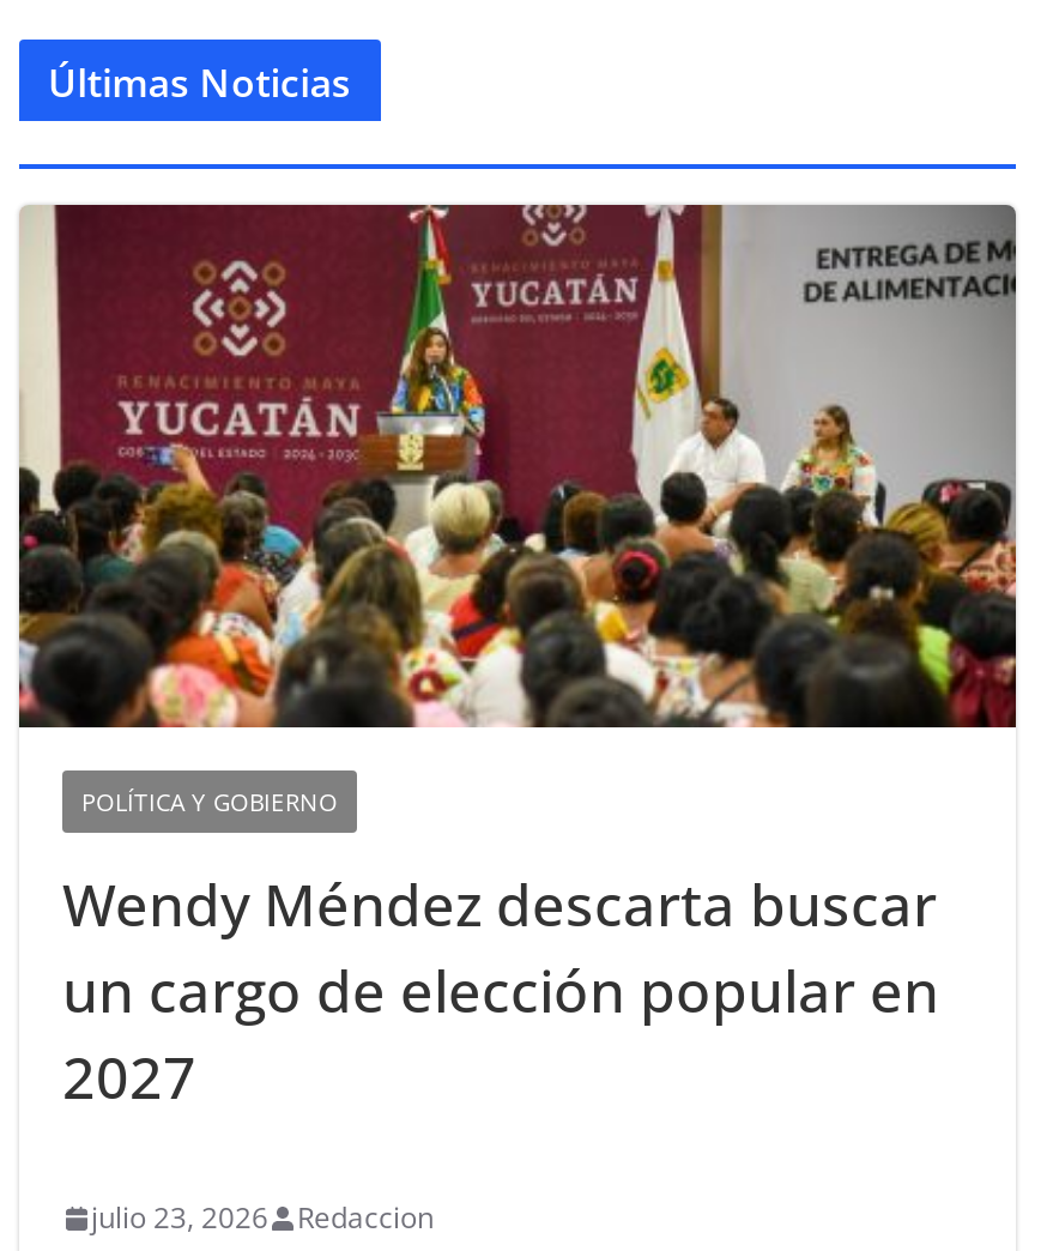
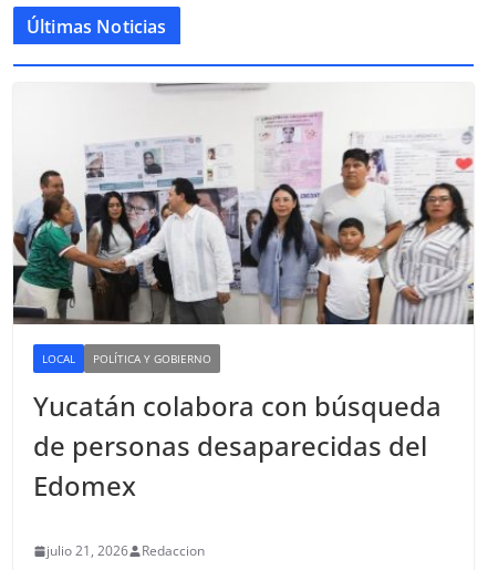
- [image]
+ [image]

+ LOCAL

- Wendy Méndez descarta buscar
- un cargo de elección popular en
- 2027
+ Yucatán colabora con búsqueda
+ de personas desaparecidas del
+ Edomex

- julio 23, 2026 Redaccion
+ julio 21, 2026 Redaccion
